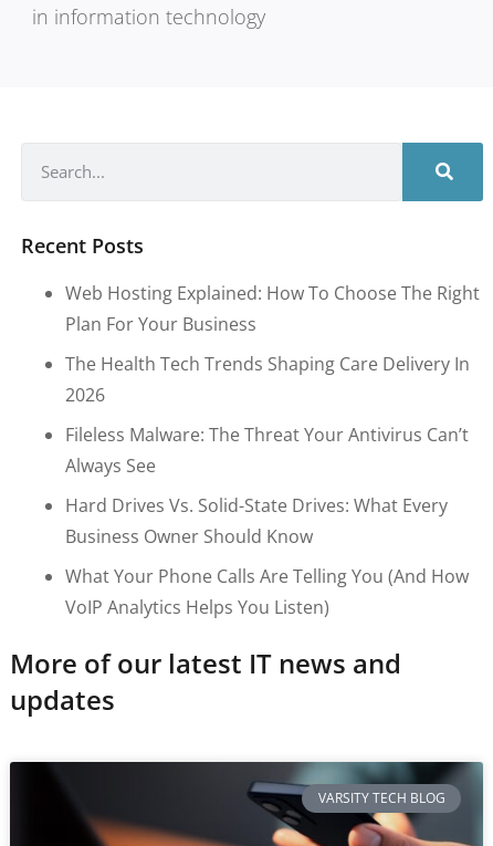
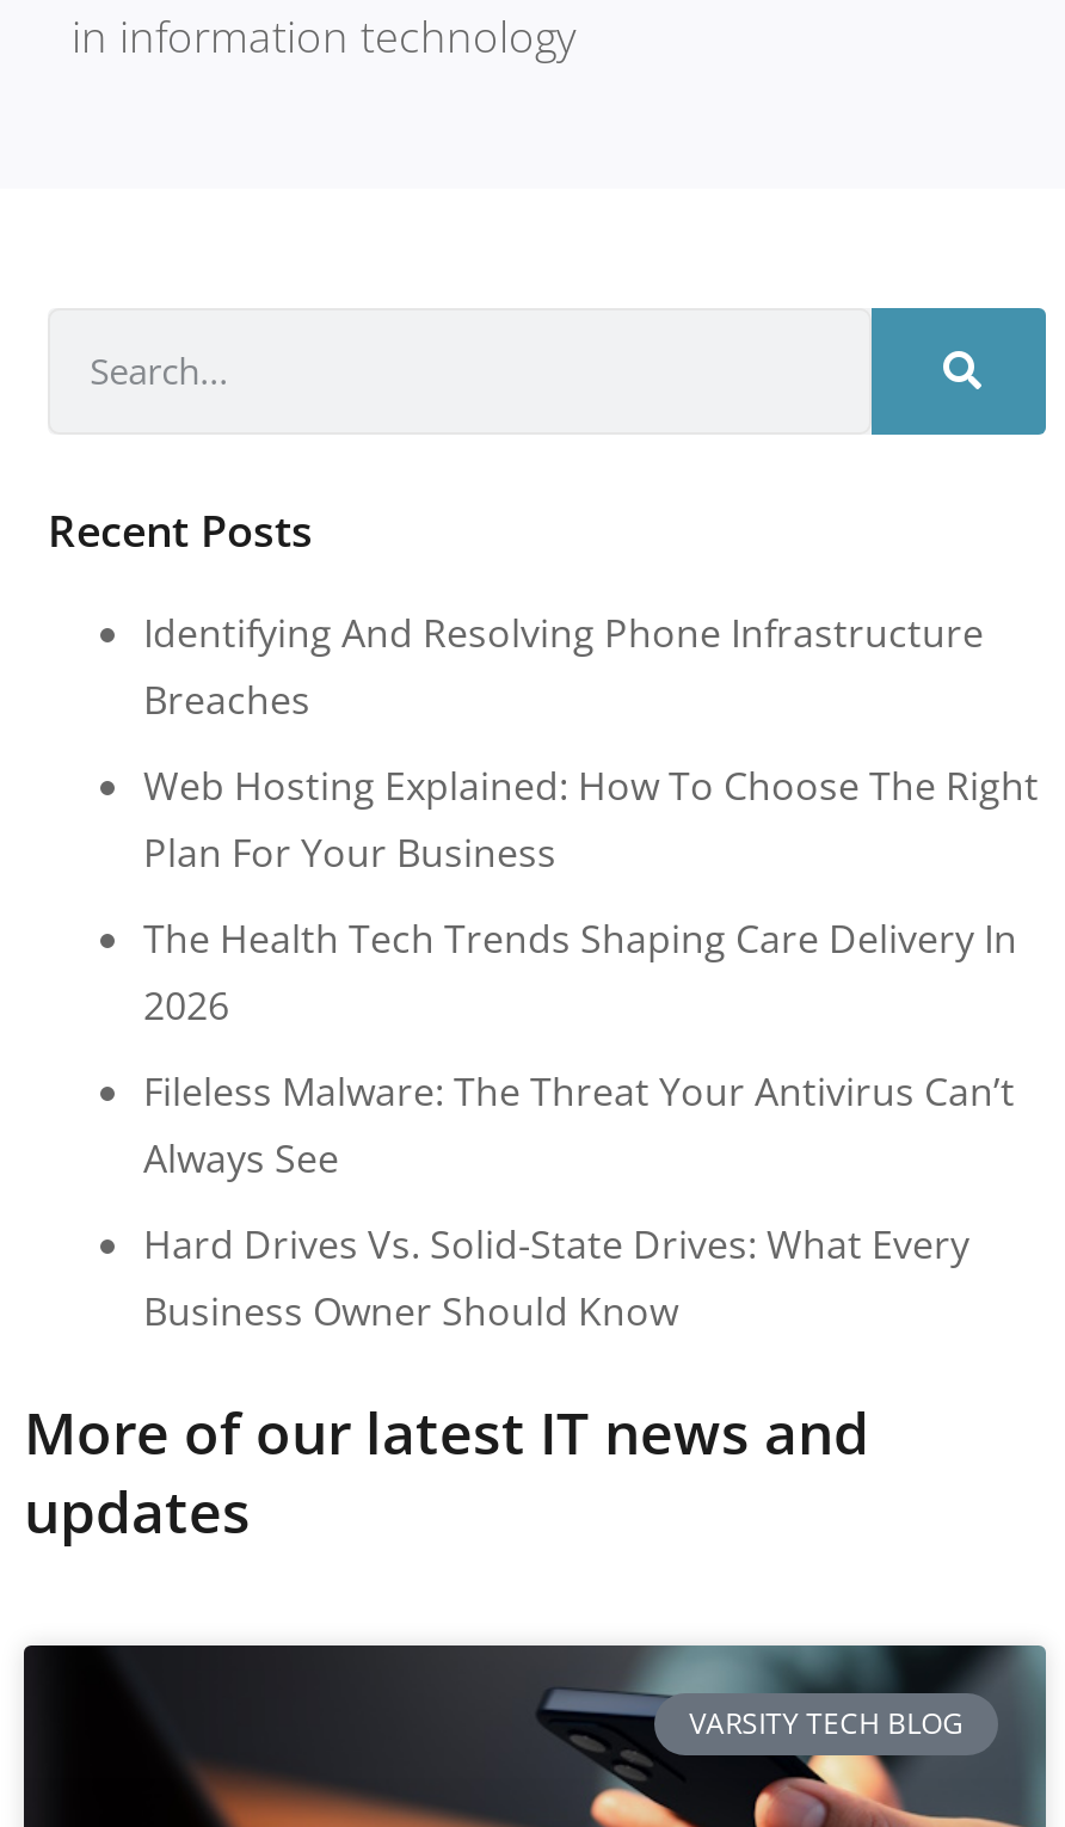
+ Identifying And Resolving Phone Infrastructure
+ Breaches

moved down: Web Hosting Explained: How To Choose The Right | Plan For Your Business | The Health Tech Trends Shaping Care Delivery In | 2026 | Fileless Malware: The Threat Your Antivirus Can’t | Always See | Hard Drives Vs. Solid-State Drives: What Every | Business Owner Should Know

- What Your Phone Calls Are Telling You (and How
- VoIP Analytics Helps You Listen)
